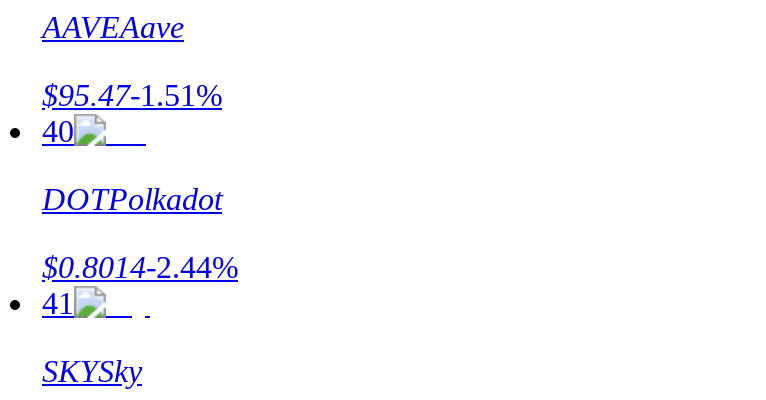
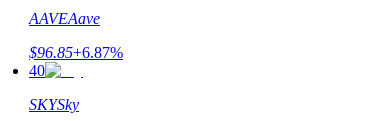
- $95.47-1.51%
+ $96.85+6.87%

- DOTPolkadot
- $0.8014-2.44%
- 41
